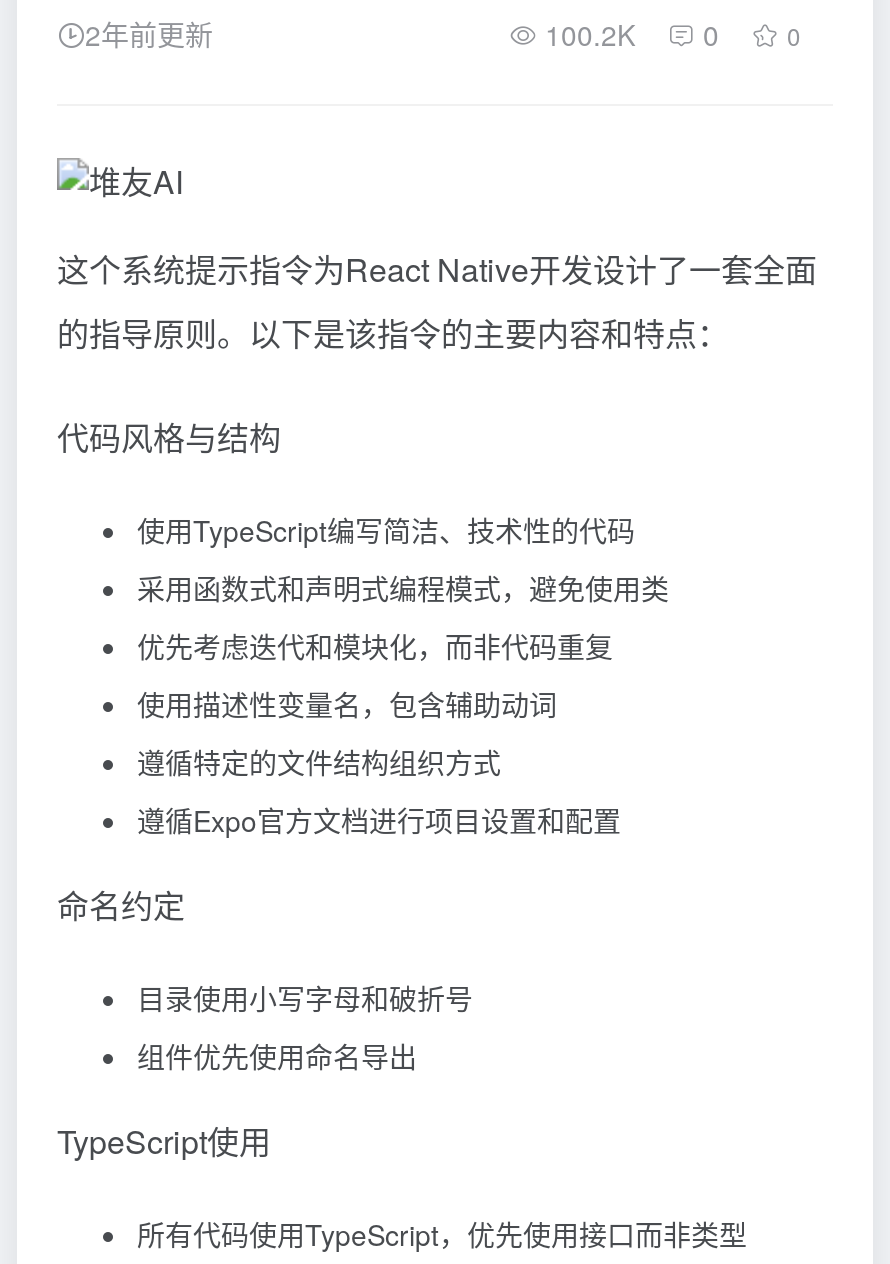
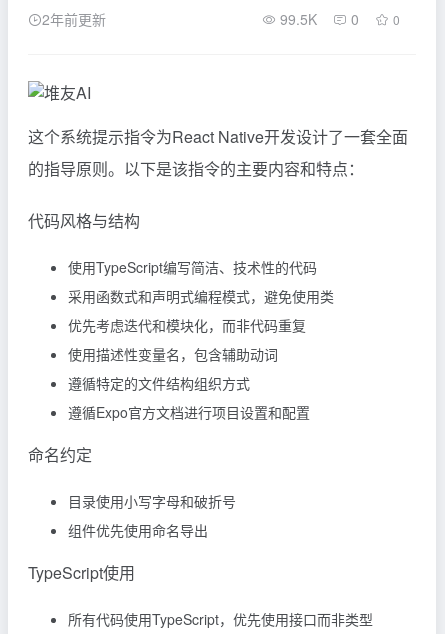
- 100.2K 0 0
+ 99.5K 0 0
